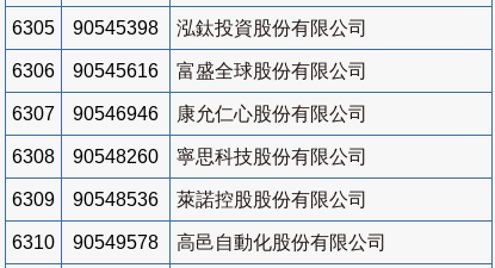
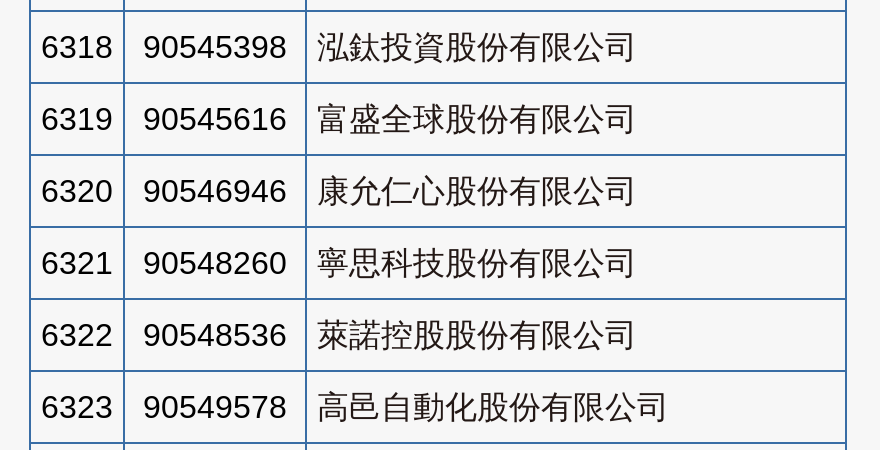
- 6305 90545398 泓鈦投資股份有限公司
+ 6318 90545398 泓鈦投資股份有限公司

- 6306 90545616 富盛全球股份有限公司
+ 6319 90545616 富盛全球股份有限公司

- 6307 90546946 康允仁心股份有限公司
+ 6320 90546946 康允仁心股份有限公司

- 6308 90548260 寧思科技股份有限公司
+ 6321 90548260 寧思科技股份有限公司

- 6309 90548536 萊諾控股股份有限公司
+ 6322 90548536 萊諾控股股份有限公司

- 6310 90549578 高邑自動化股份有限公司
+ 6323 90549578 高邑自動化股份有限公司
